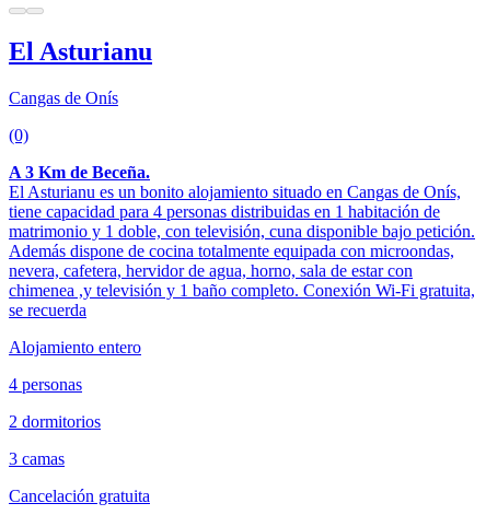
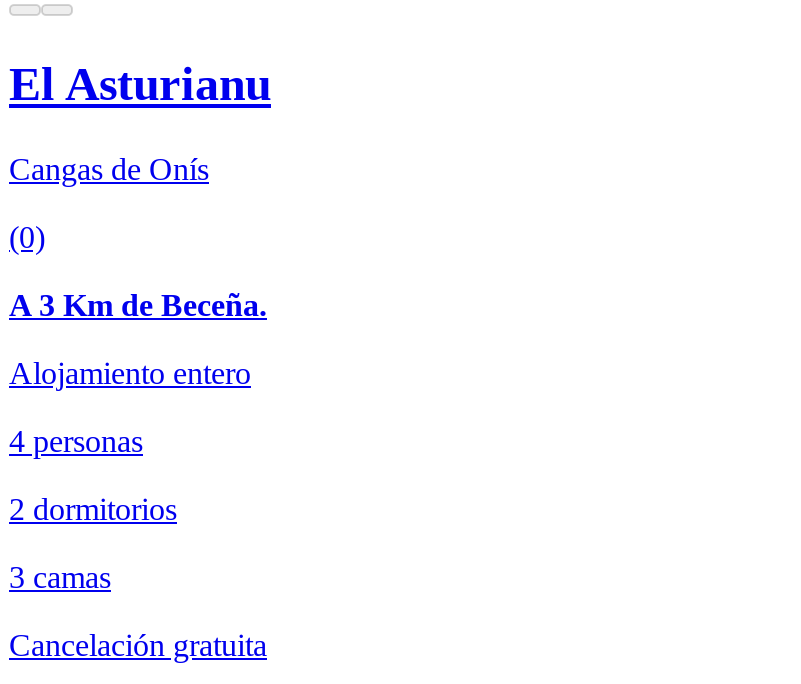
- El Asturianu es un bonito alojamiento situado en Cangas de Onís,
- tiene capacidad para 4 personas distribuidas en 1 habitación de
- matrimonio y 1 doble, con televisión, cuna disponible bajo petición.
- Además dispone de cocina totalmente equipada con microondas,
- nevera, cafetera, hervidor de agua, horno, sala de estar con
- chimenea ,y televisión y 1 baño completo. Conexión Wi-Fi gratuita,
- se recuerda
